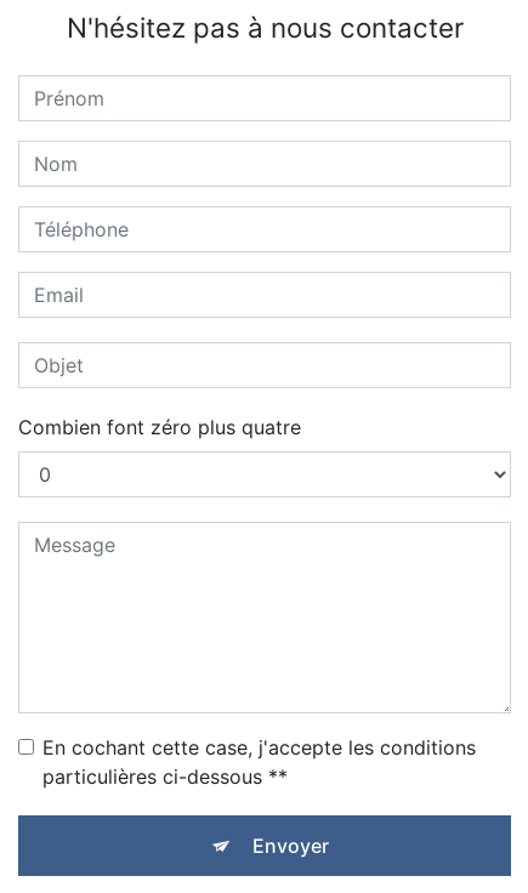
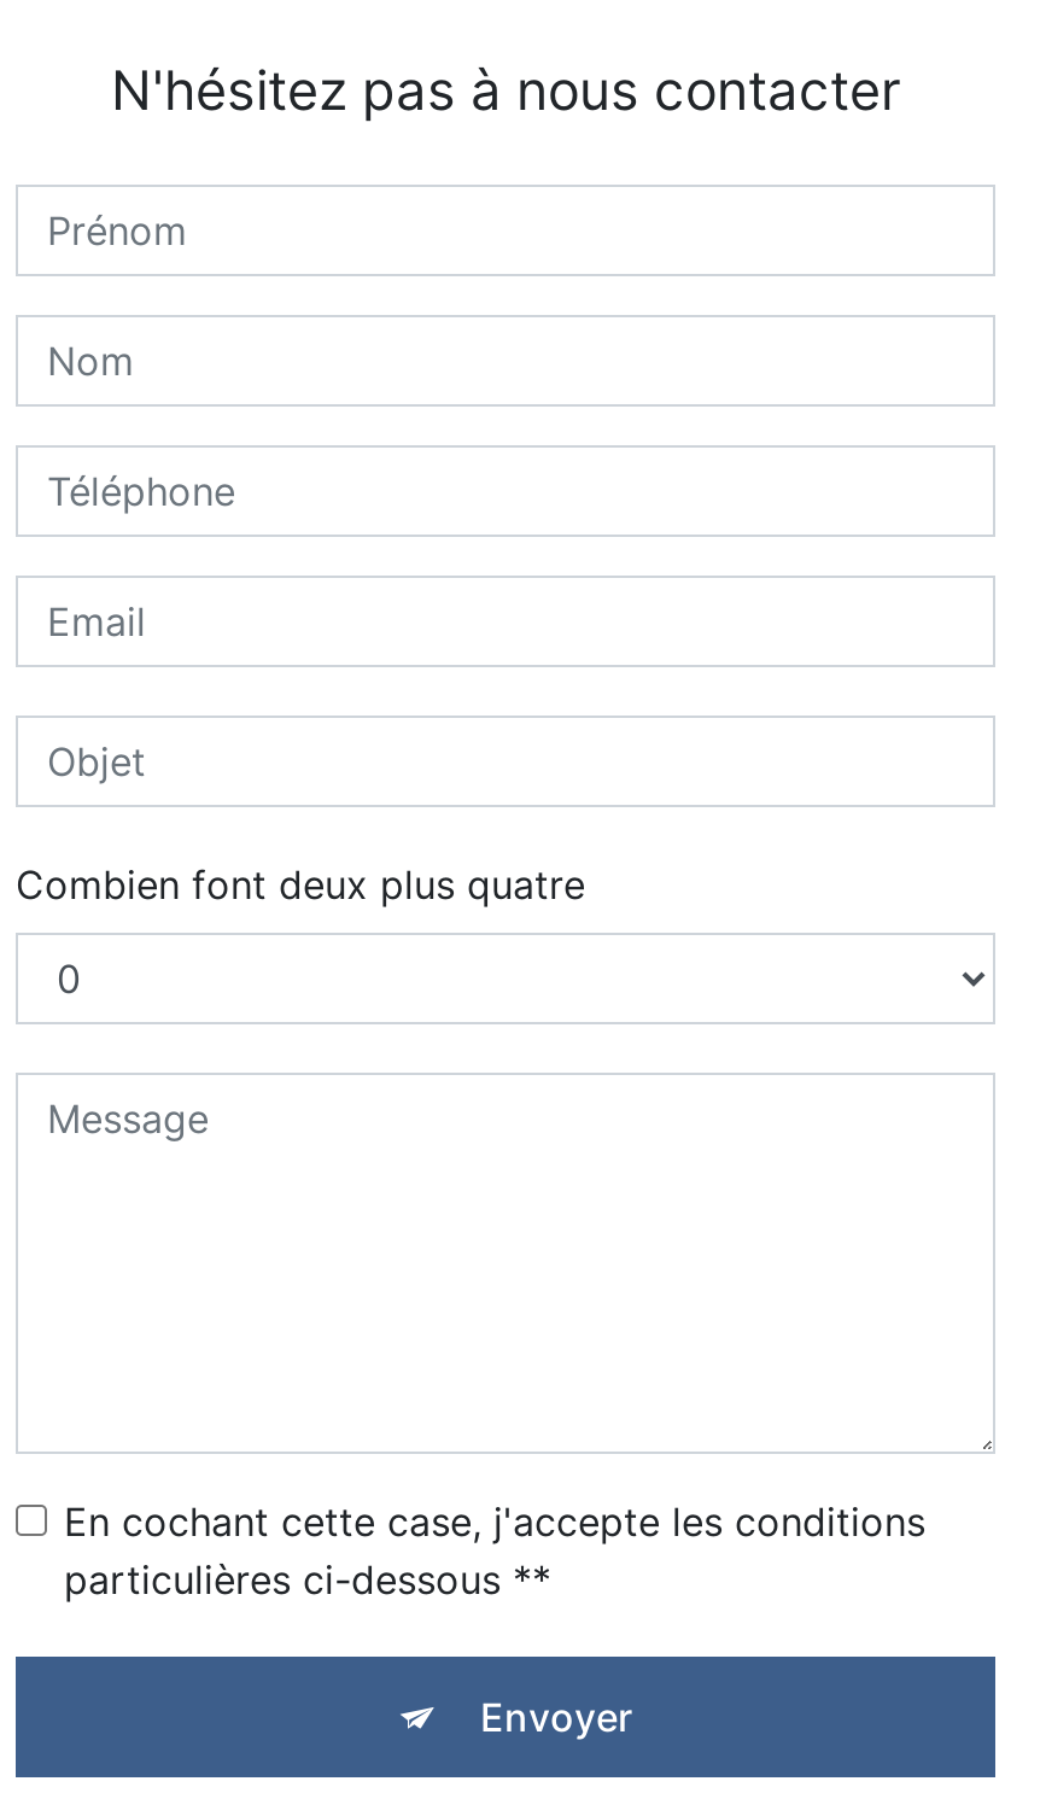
- Combien font zéro plus quatre
+ Combien font deux plus quatre
